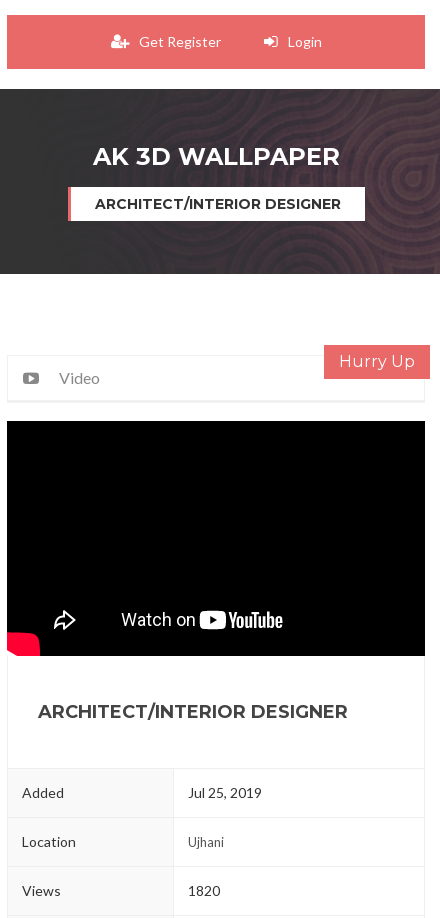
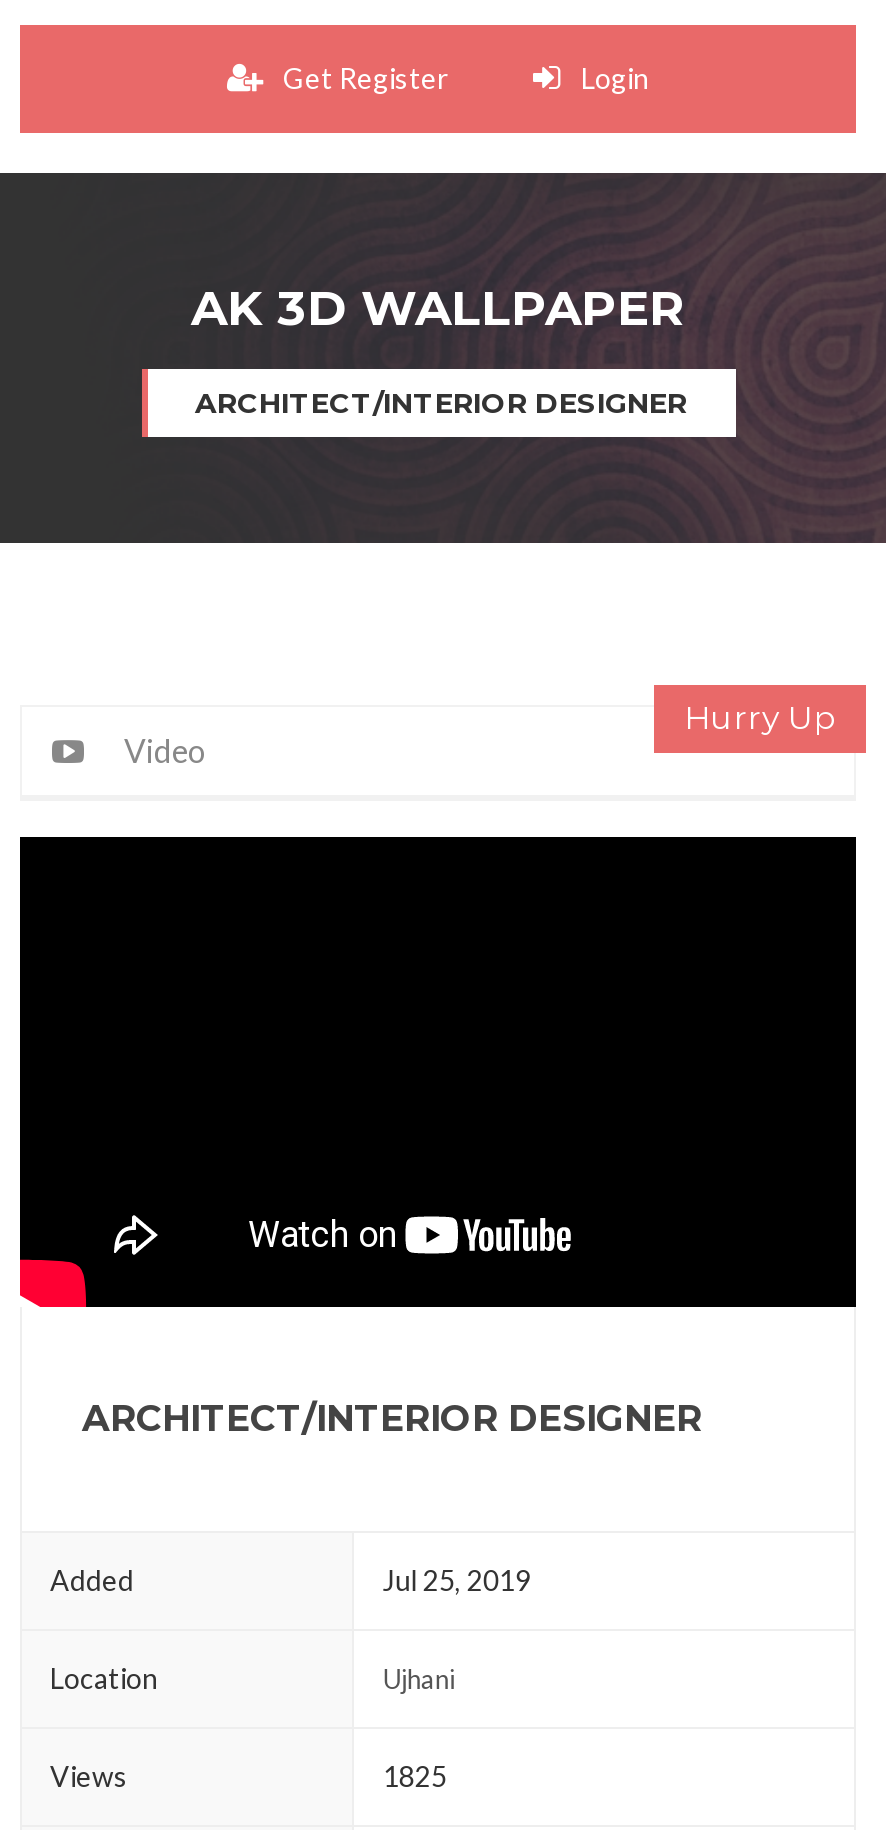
- 1820
+ 1825
